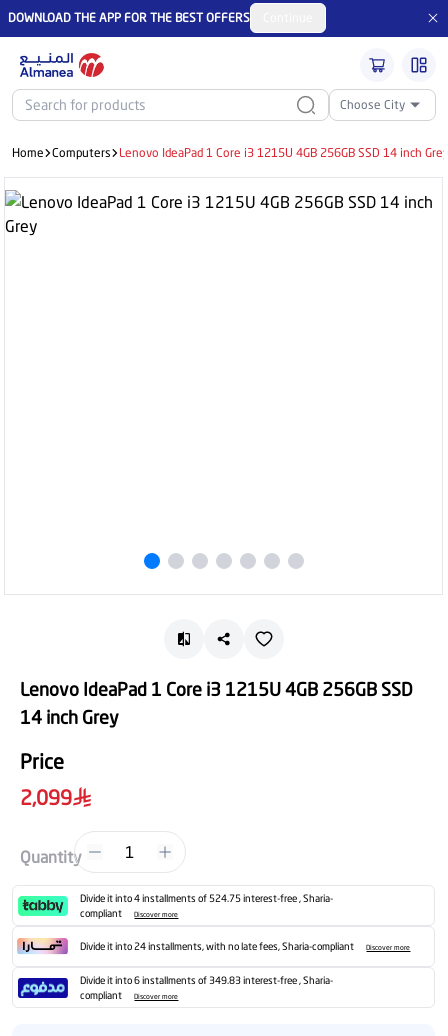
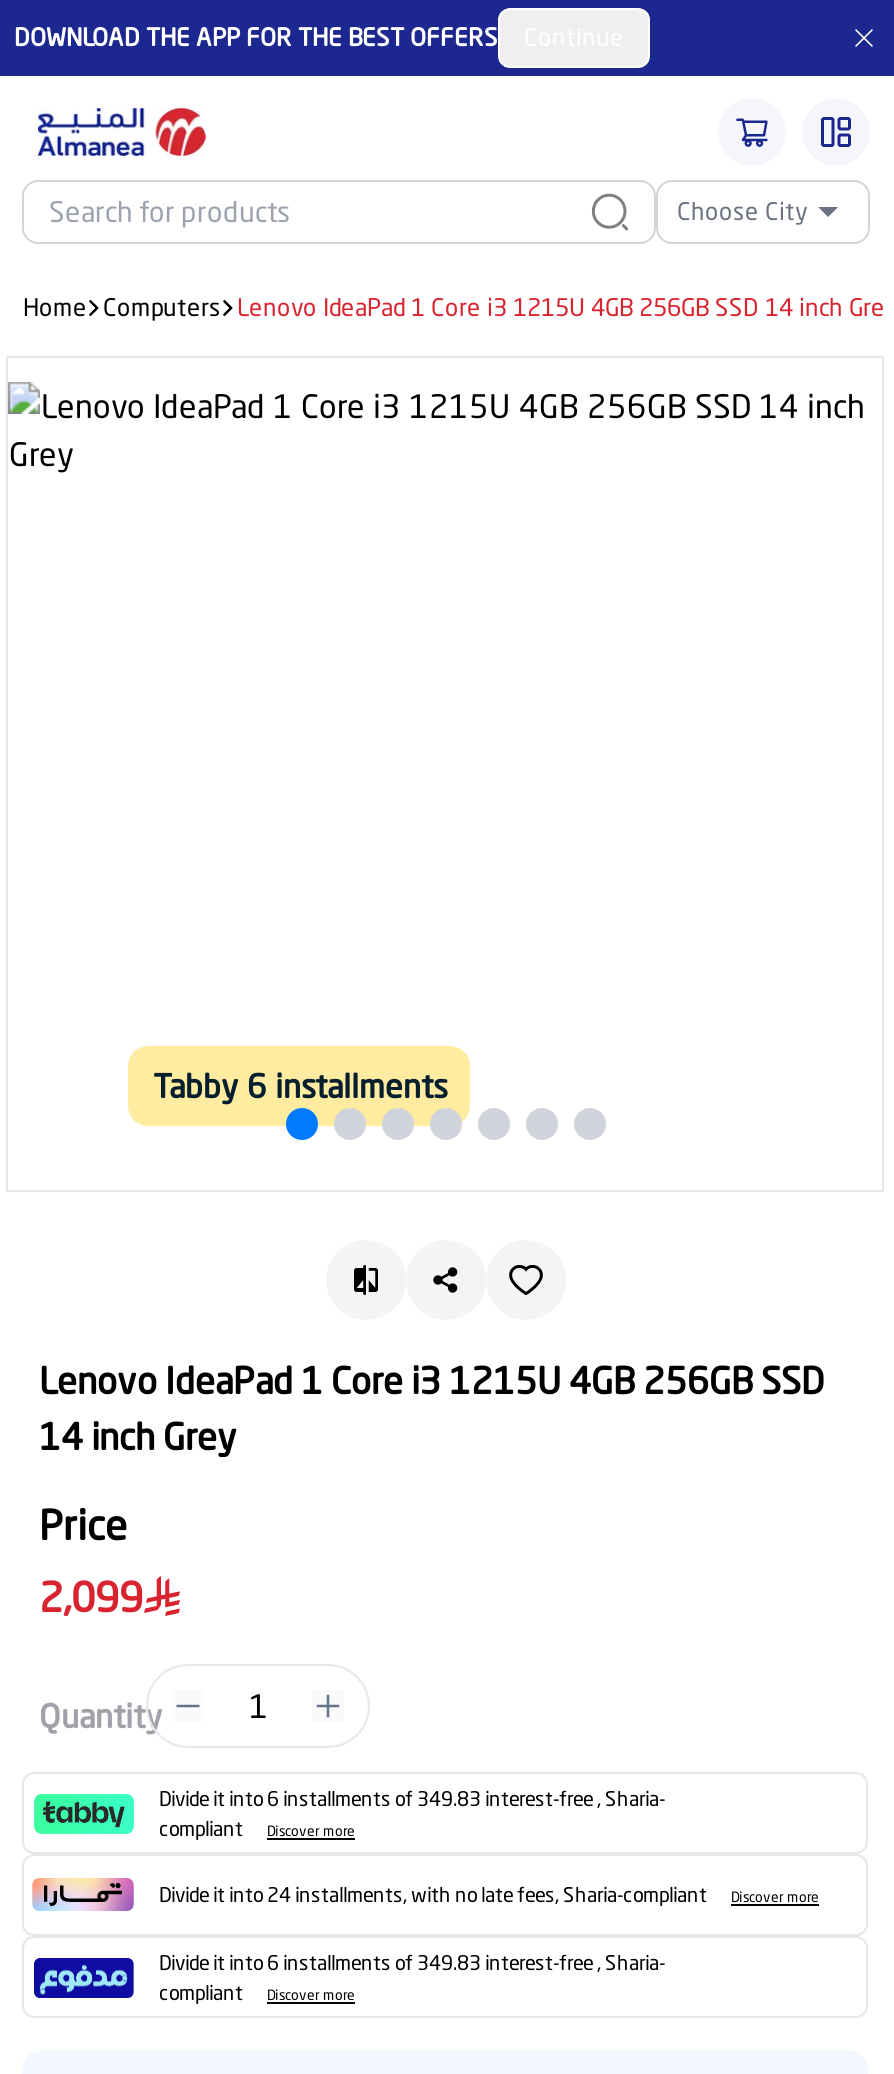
+ Tabby 6 installments

- Divide it into 4 installments of 524.75 interest-free , Sharia-
+ Divide it into 6 installments of 349.83 interest-free , Sharia-
